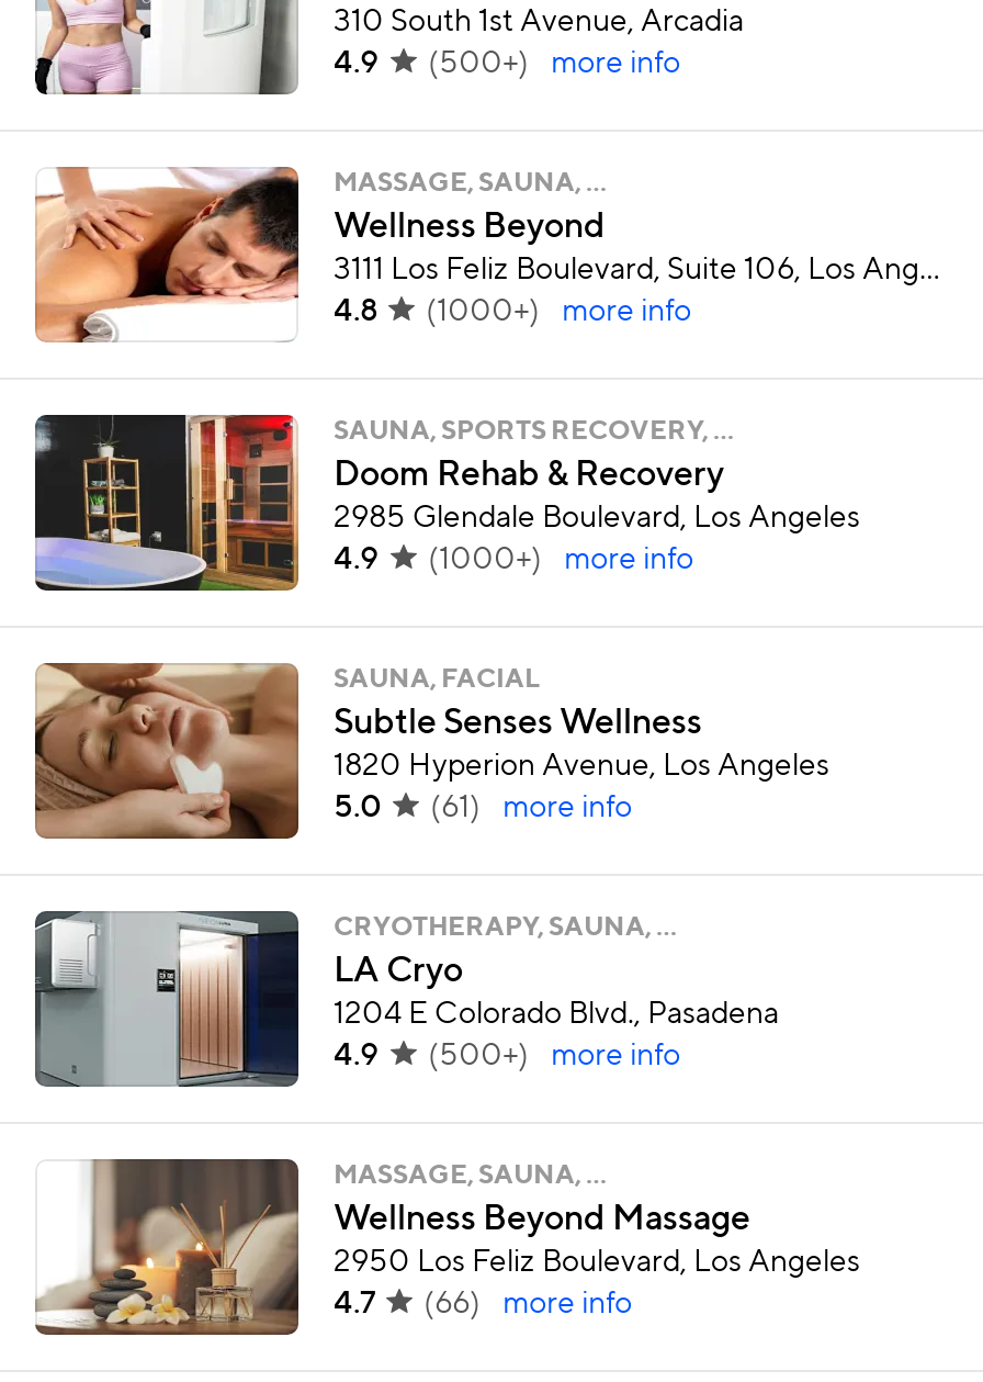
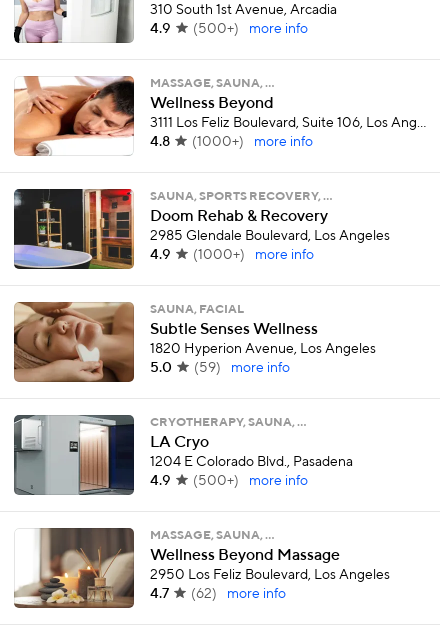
- 5.0 (61) more info
+ 5.0 (59) more info

- 4.7 (66) more info
+ 4.7 (62) more info
